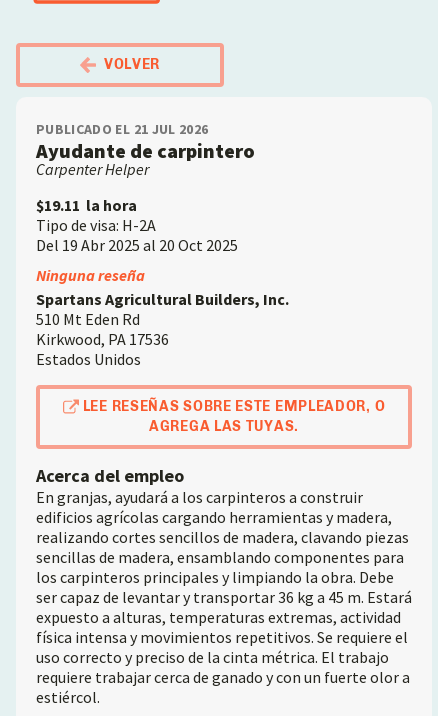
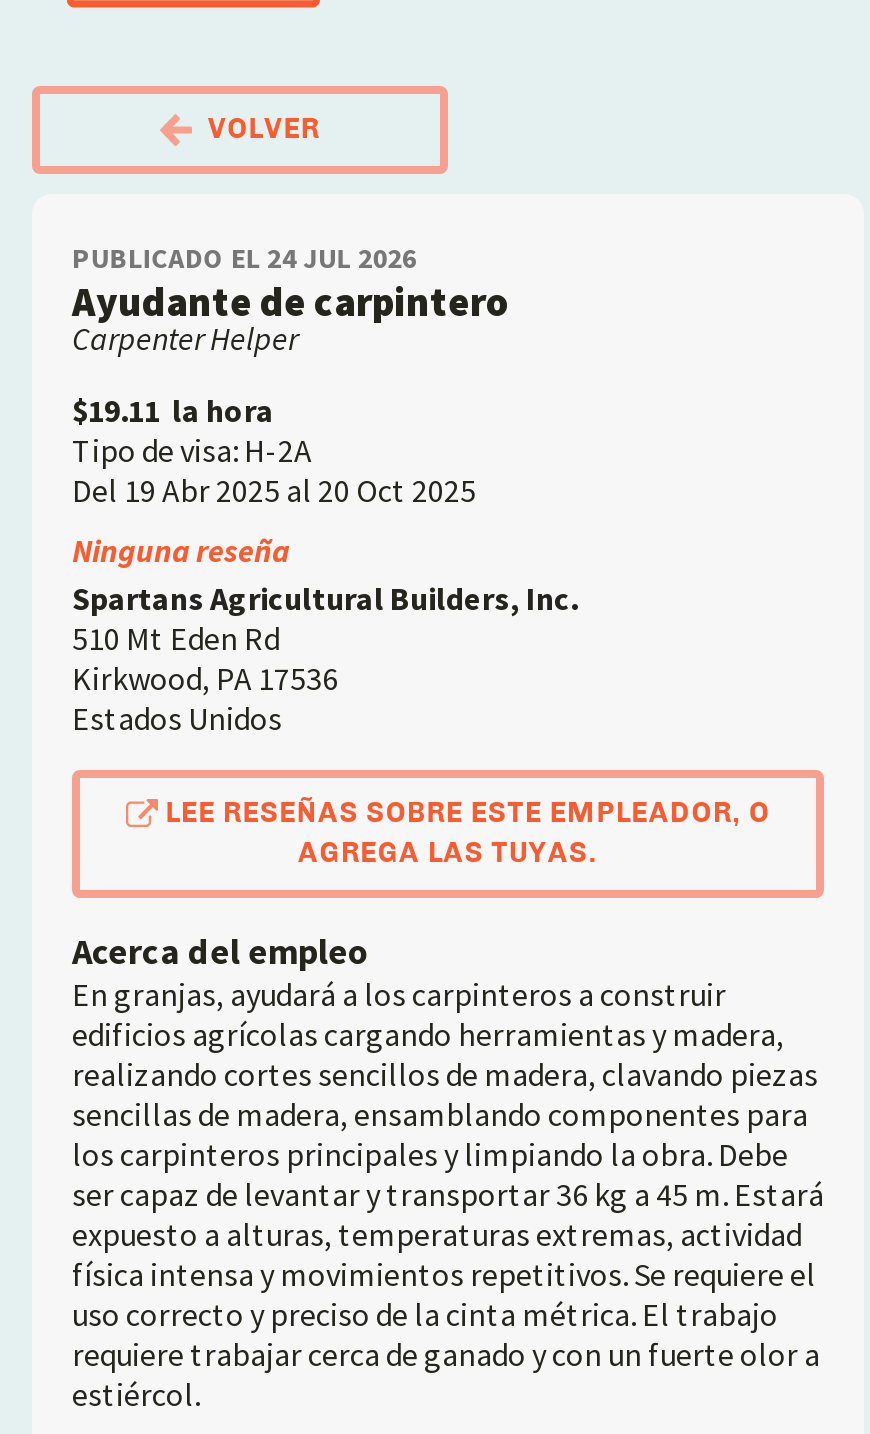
- PUBLICADO EL 21 JUL 2026
+ PUBLICADO EL 24 JUL 2026
